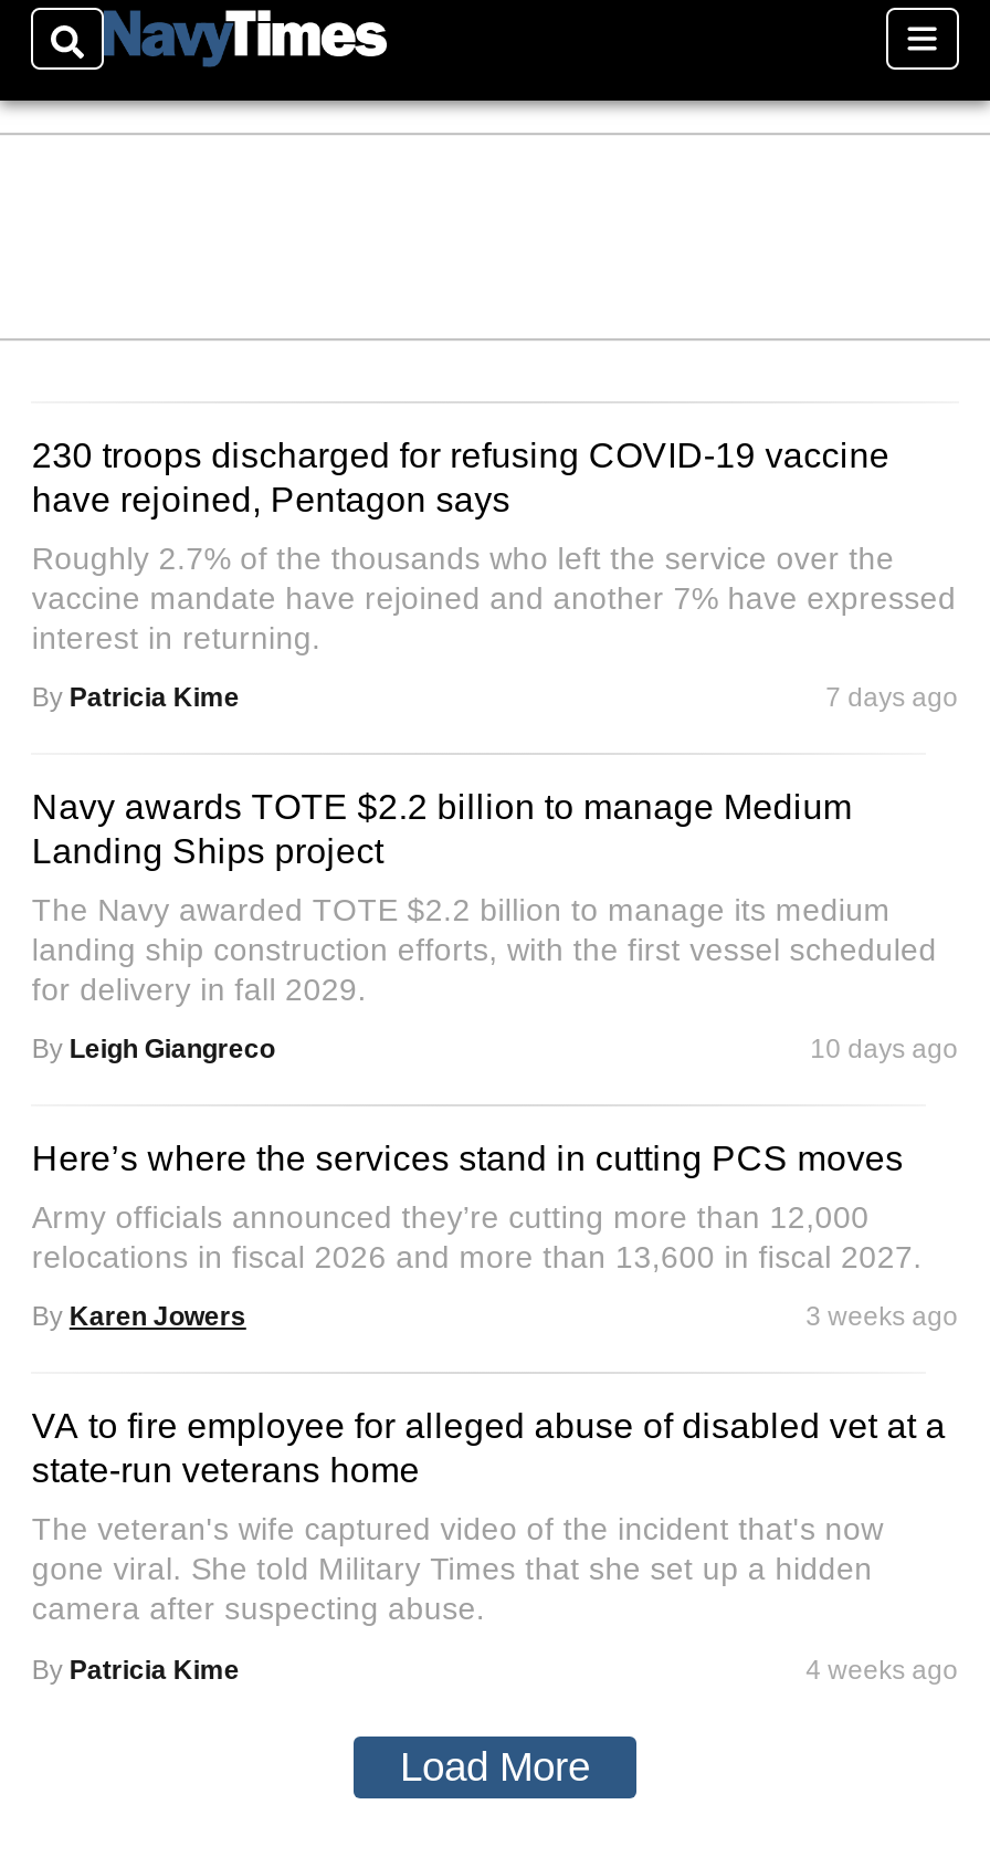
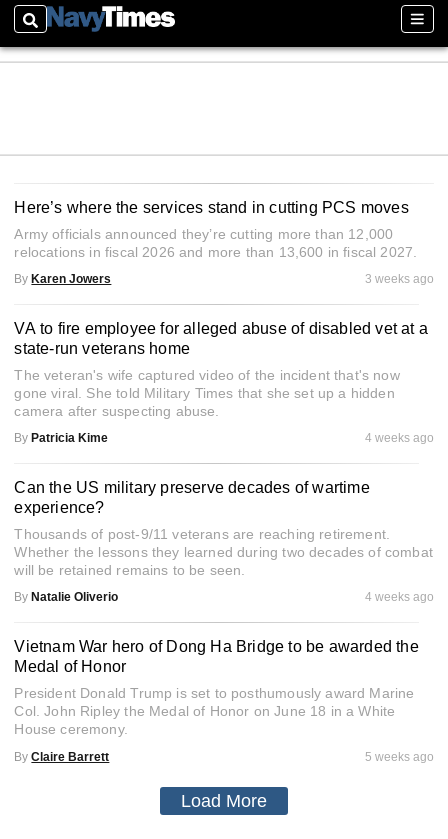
- 230 troops discharged for refusing COVID-19 vaccine
- have rejoined, Pentagon says
- Roughly 2.7% of the thousands who left the service over the
- vaccine mandate have rejoined and another 7% have expressed
- interest in returning.
- By Patricia Kime
- 7 days ago
- Navy awards TOTE $2.2 billion to manage Medium
- Landing Ships project
- The Navy awarded TOTE $2.2 billion to manage its medium
- landing ship construction efforts, with the first vessel scheduled
- for delivery in fall 2029.
- By Leigh Giangreco
- 10 days ago

moved up: Here’s where the services stand in cutting PCS moves | Army officials announced they’re cutting more than 12,000 | relocations in fiscal 2026 and more than 13,600 in fiscal 2027. | ... | By Patricia Kime | 4 weeks ago

+ Can the US military preserve decades of wartime
+ experience?
+ Thousands of post-9/11 veterans are reaching retirement.
+ Whether the lessons they learned during two decades of combat
+ will be retained remains to be seen.
+ By Natalie Oliverio
+ 4 weeks ago
+ Vietnam War hero of Dong Ha Bridge to be awarded the
+ Medal of Honor
+ President Donald Trump is set to posthumously award Marine
+ Col. John Ripley the Medal of Honor on June 18 in a White
+ House ceremony.
+ By Claire Barrett
+ 5 weeks ago
